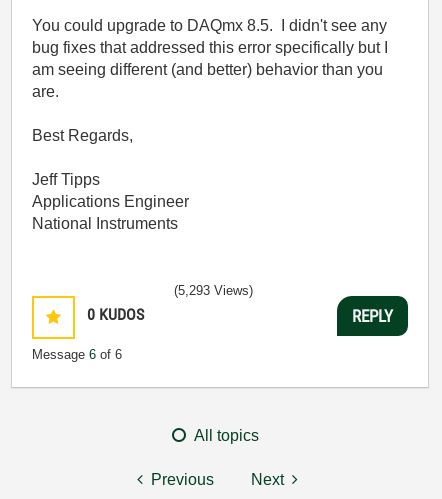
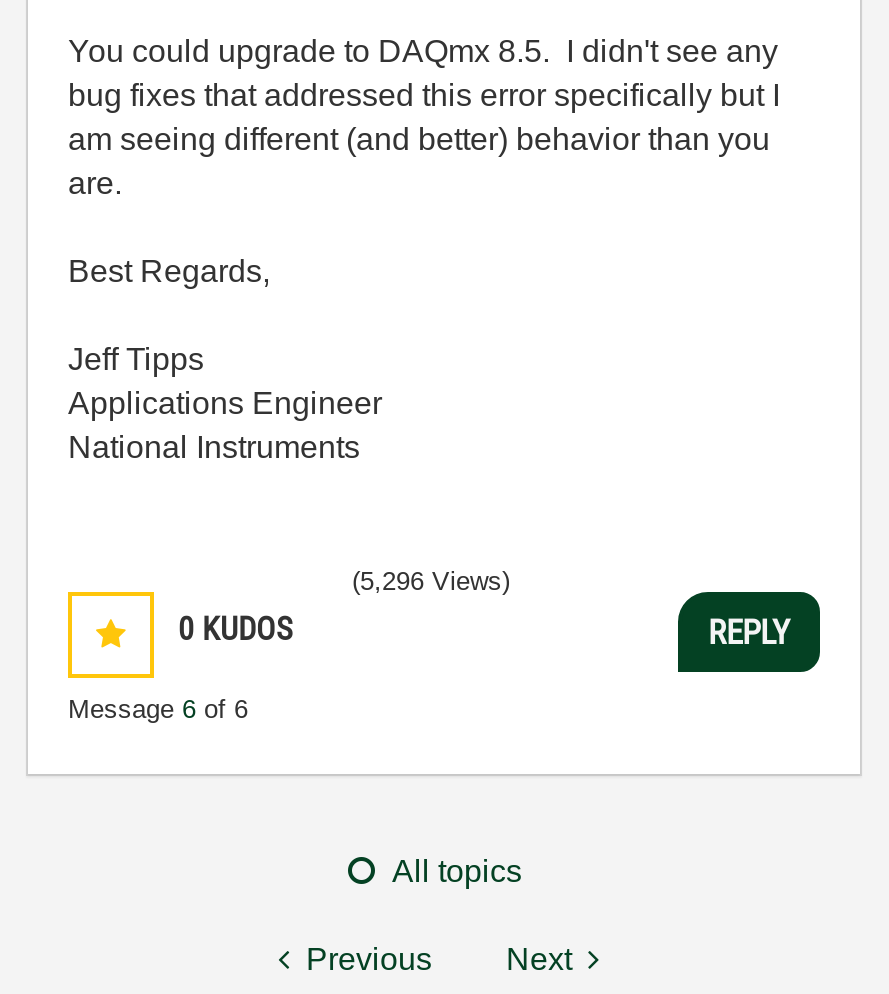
- (5,293 Views)
+ (5,296 Views)
